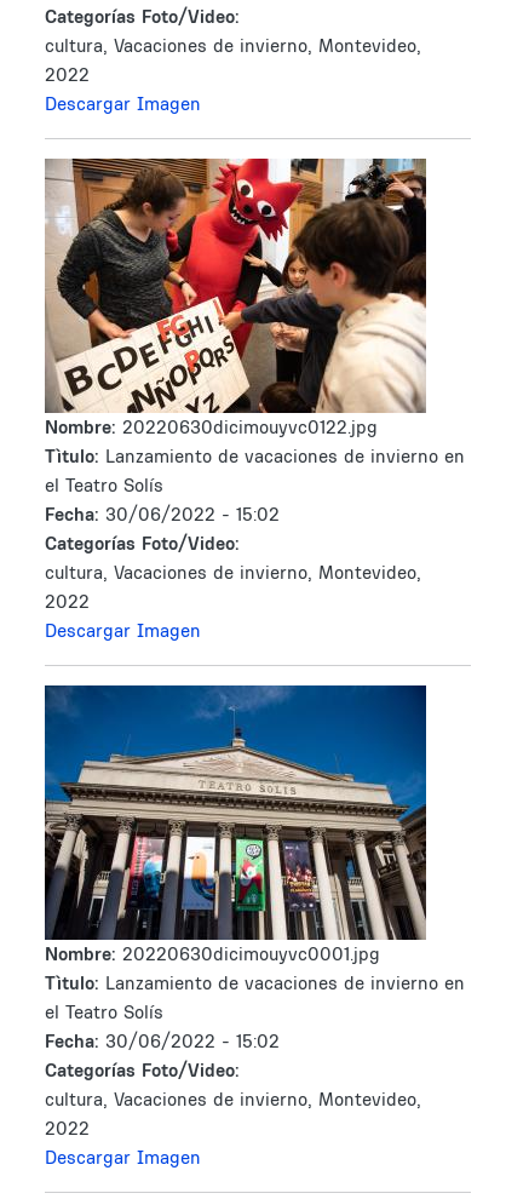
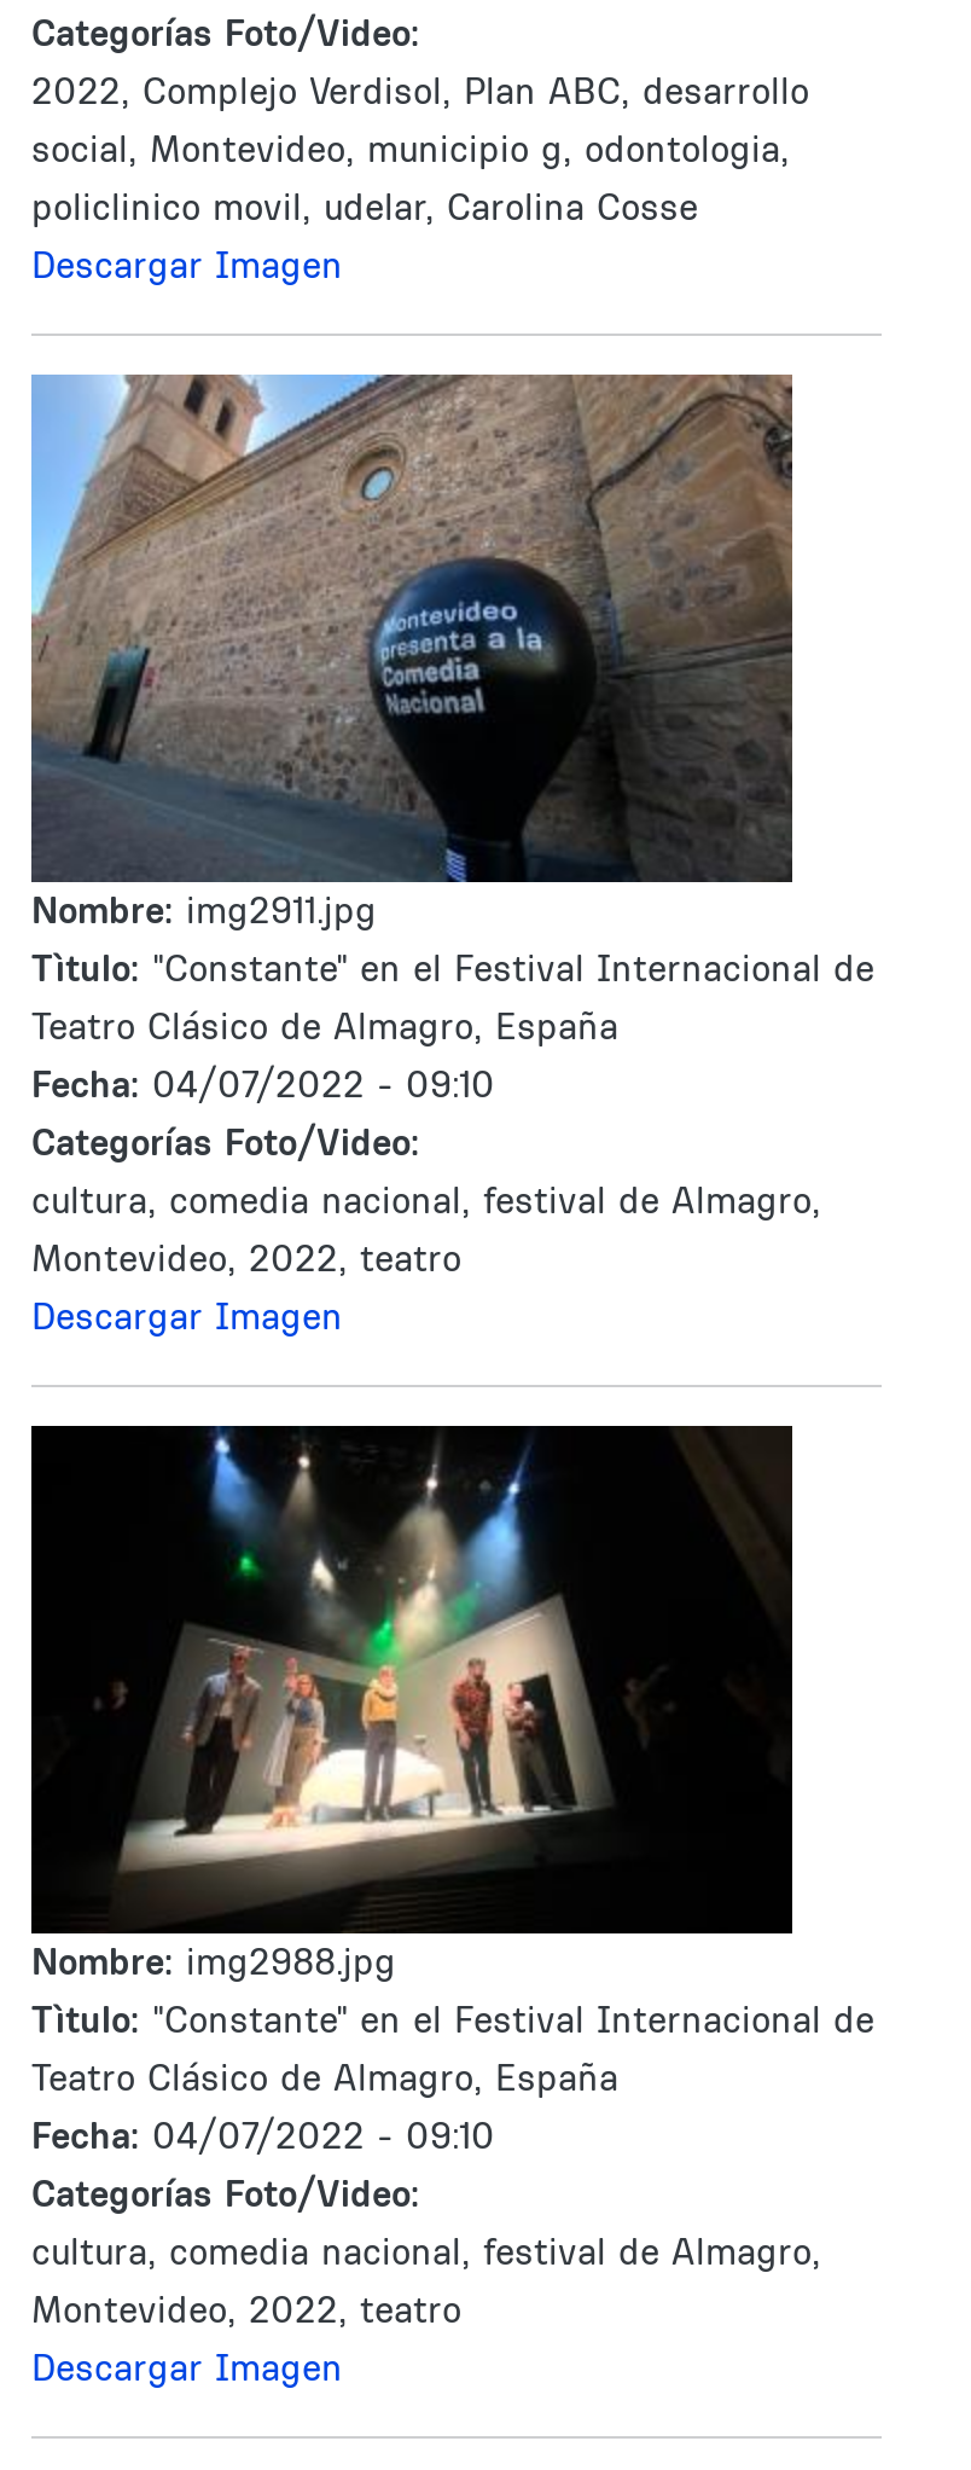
- cultura, Vacaciones de invierno, Montevideo,
- 2022
+ 2022, Complejo Verdisol, Plan ABC, desarrollo
+ social, Montevideo, municipio g, odontologia,
+ policlinico movil, udelar, Carolina Cosse

- [image]
- Nombre: 20220630dicimouyvc0122.jpg
- Tìtulo: Lanzamiento de vacaciones de invierno en
- el Teatro Solís
- Fecha: 30/06/2022 - 15:02
+ [image]
+ Nombre: img2911.jpg
+ Tìtulo: "Constante" en el Festival Internacional de
+ Teatro Clásico de Almagro, España
+ Fecha: 04/07/2022 - 09:10

- cultura, Vacaciones de invierno, Montevideo,
- 2022
+ cultura, comedia nacional, festival de Almagro,
+ Montevideo, 2022, teatro

- [image]
- Nombre: 20220630dicimouyvc0001.jpg
- Tìtulo: Lanzamiento de vacaciones de invierno en
- el Teatro Solís
- Fecha: 30/06/2022 - 15:02
+ [image]
+ Nombre: img2988.jpg
+ Tìtulo: "Constante" en el Festival Internacional de
+ Teatro Clásico de Almagro, España
+ Fecha: 04/07/2022 - 09:10

- cultura, Vacaciones de invierno, Montevideo,
- 2022
+ cultura, comedia nacional, festival de Almagro,
+ Montevideo, 2022, teatro
